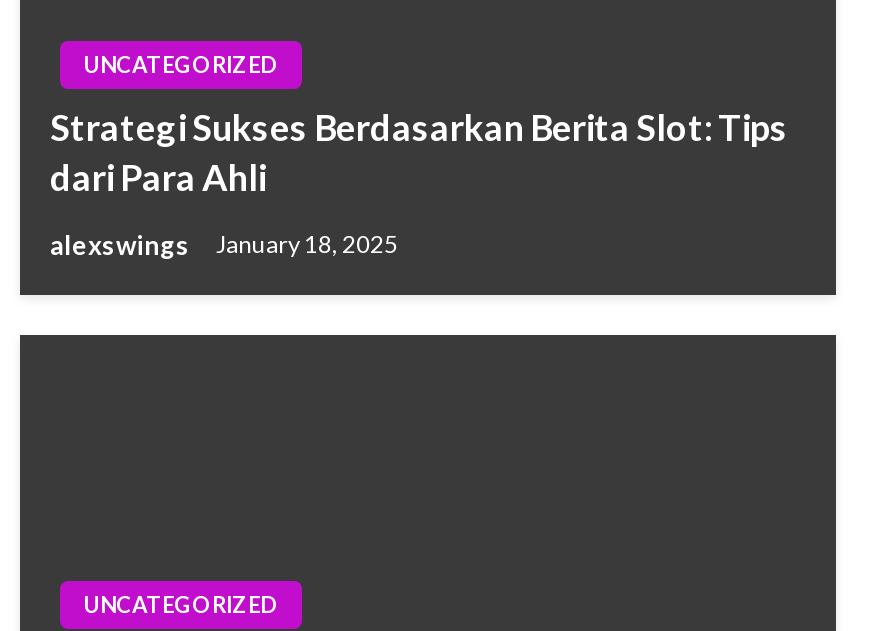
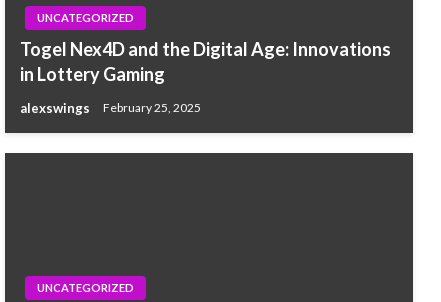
- Strategi Sukses Berdasarkan Berita Slot: Tips
- dari Para Ahli
+ Togel Nex4D and the Digital Age: Innovations
+ in Lottery Gaming

- alexswings January 18, 2025
+ alexswings February 25, 2025
